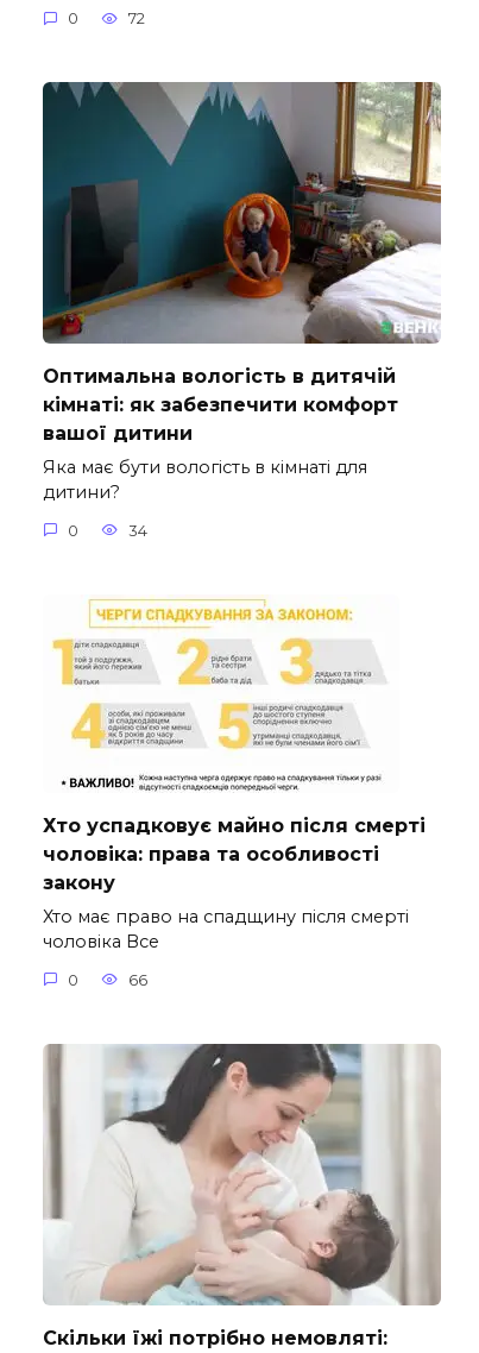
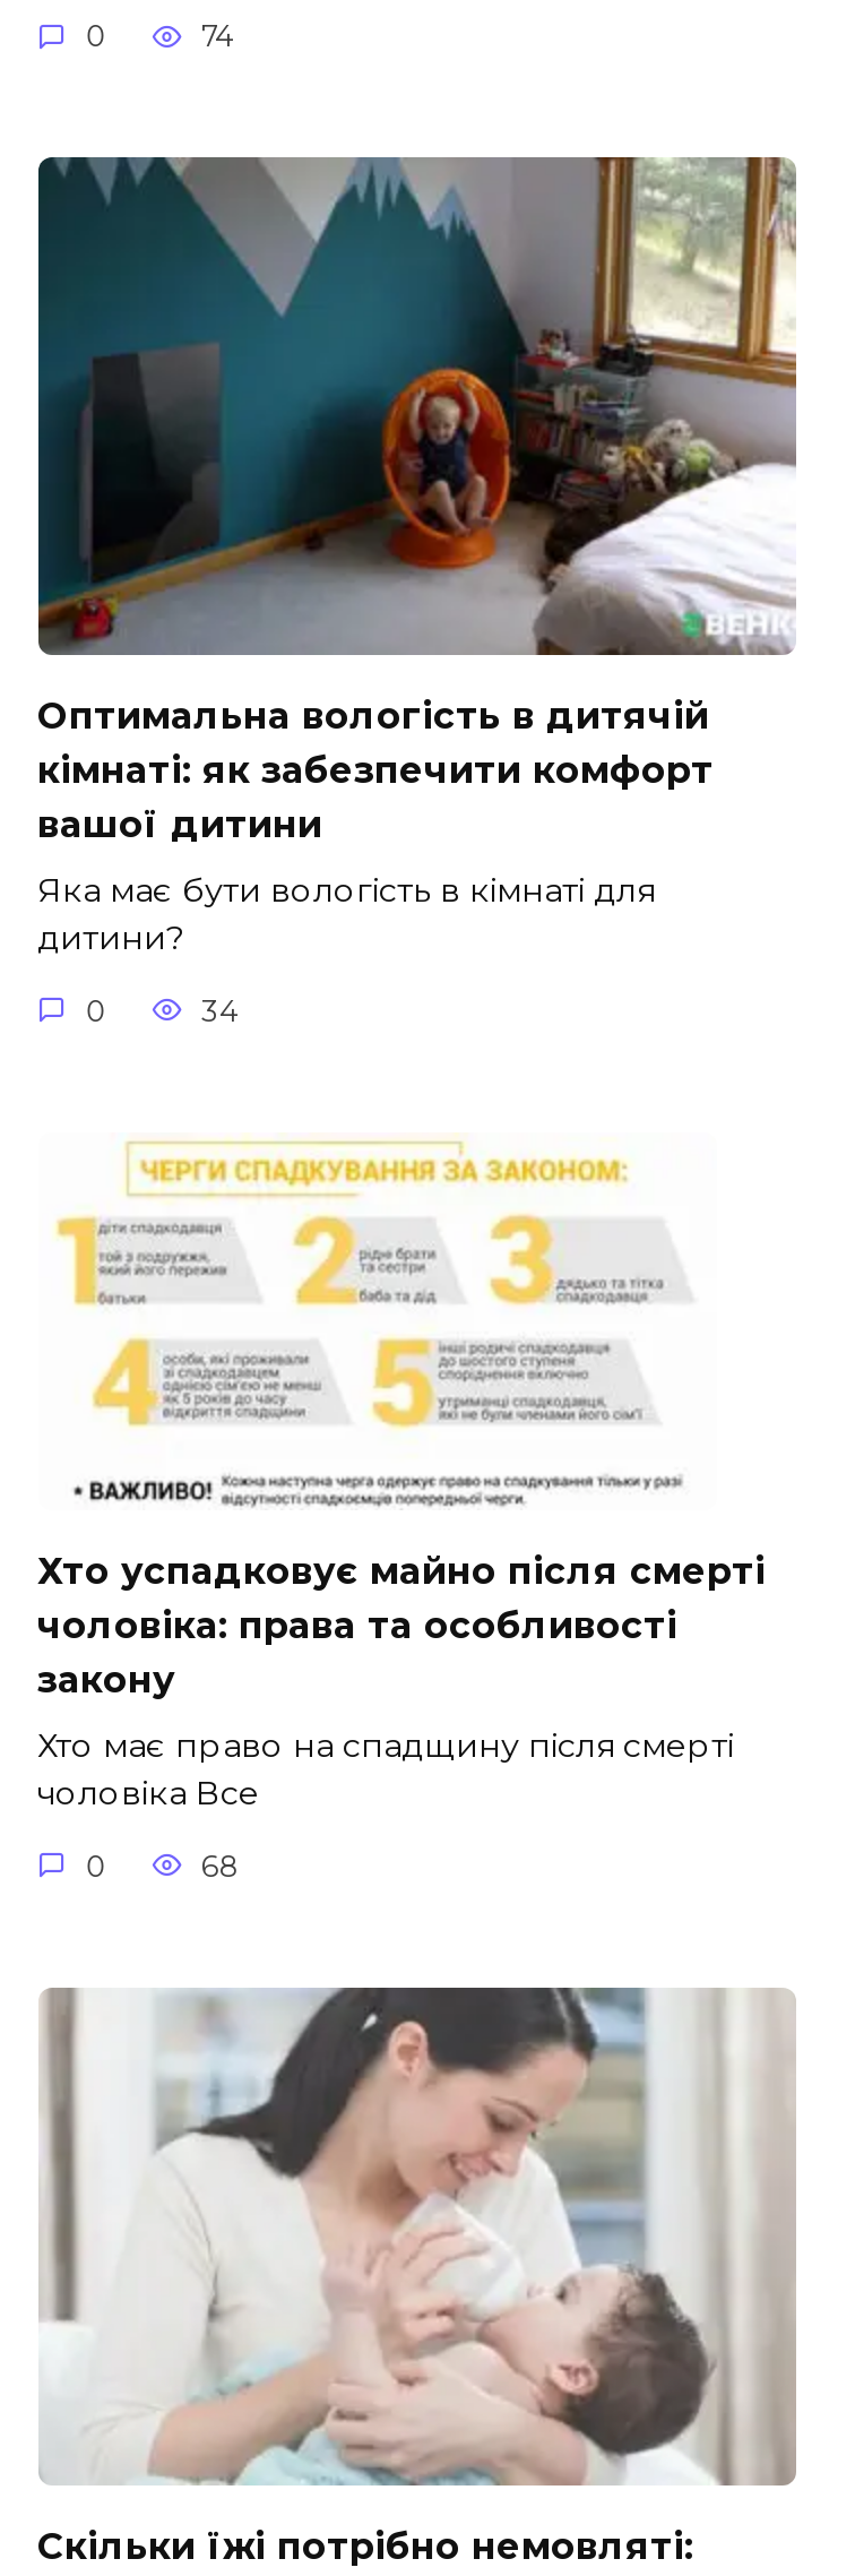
- 72
+ 74

- 66
+ 68
